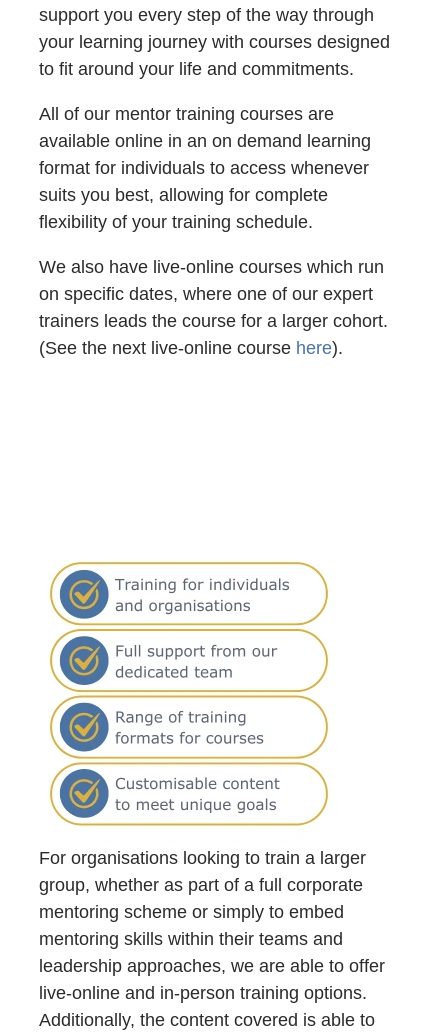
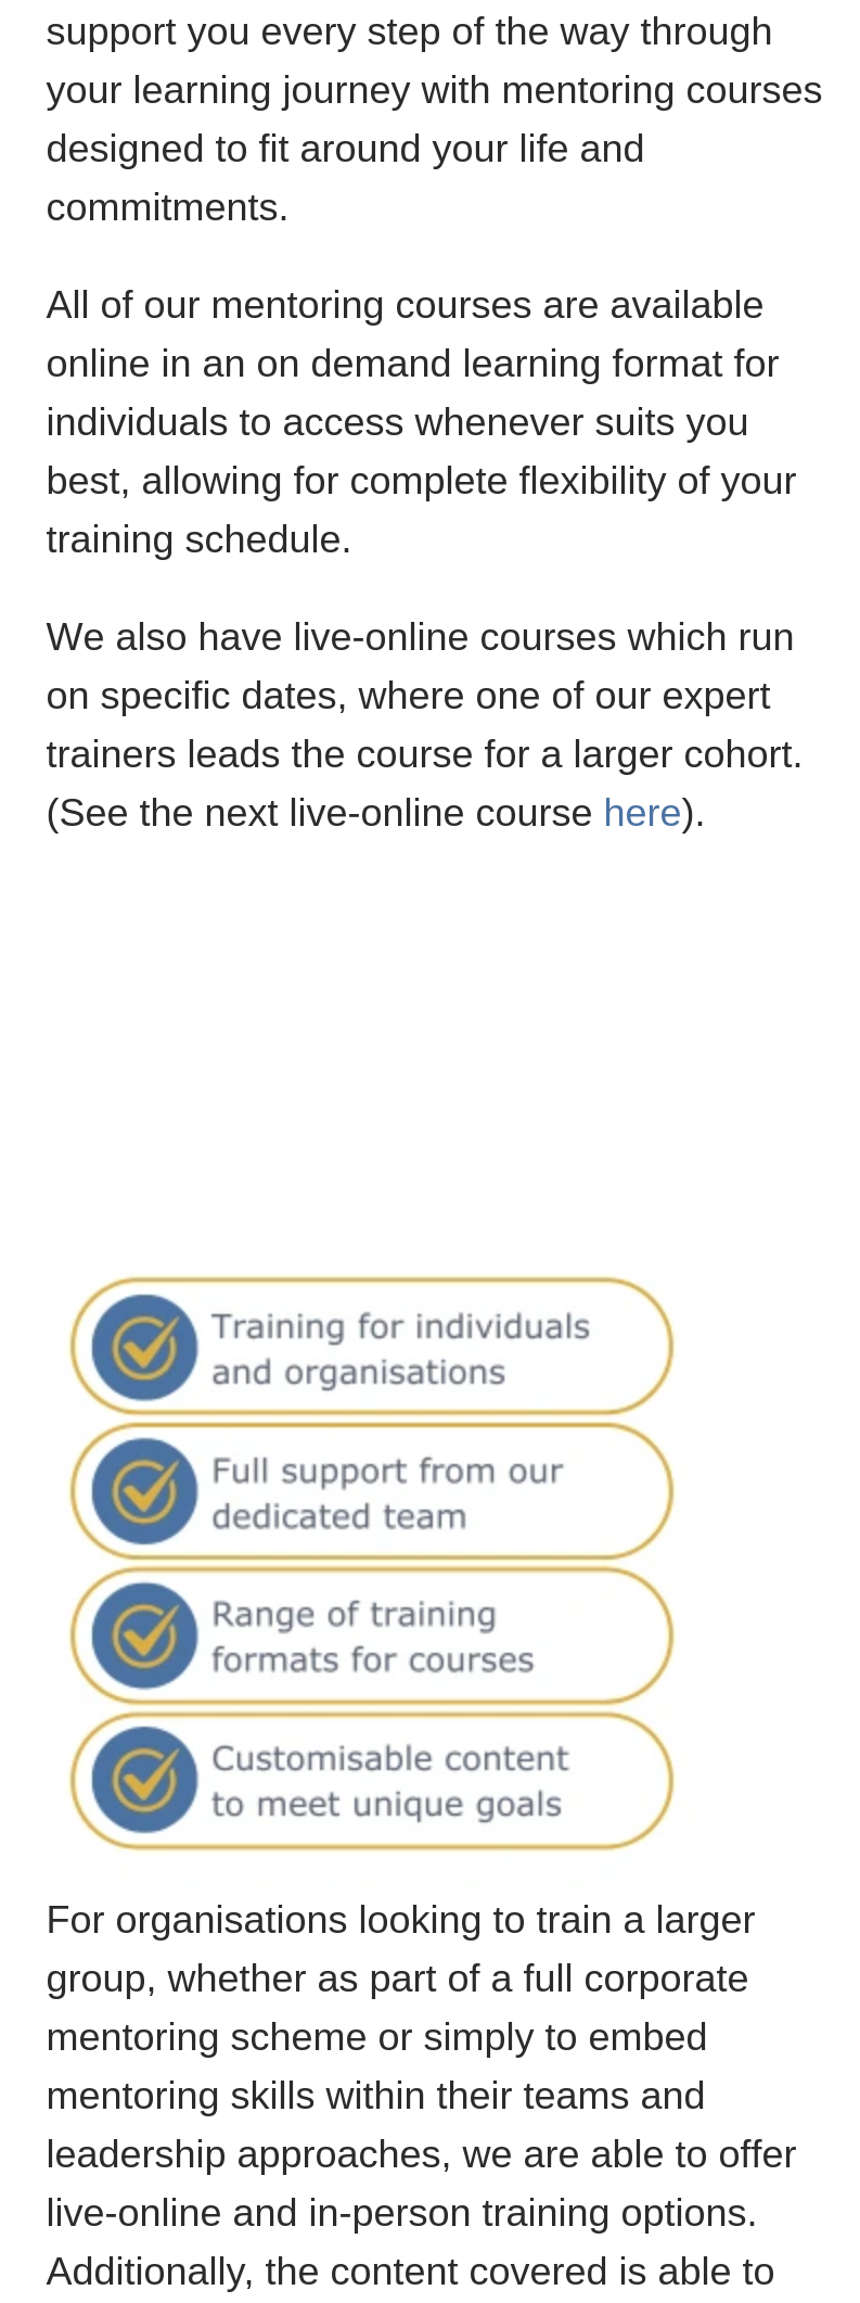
- your learning journey with courses designed
- to fit around your life and commitments.
+ your learning journey with mentoring courses
+ designed to fit around your life and
+ commitments.

- All of our mentor training courses are
- available online in an on demand learning
- format for individuals to access whenever
- suits you best, allowing for complete
- flexibility of your training schedule.
+ All of our mentoring courses are available
+ online in an on demand learning format for
+ individuals to access whenever suits you
+ best, allowing for complete flexibility of your
+ training schedule.
